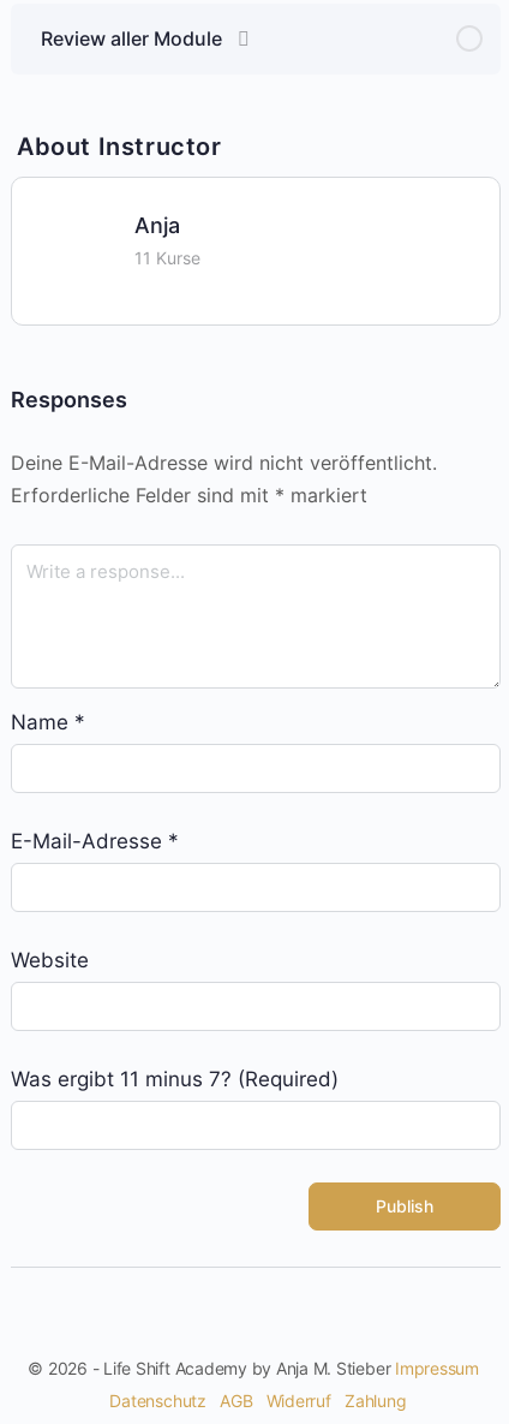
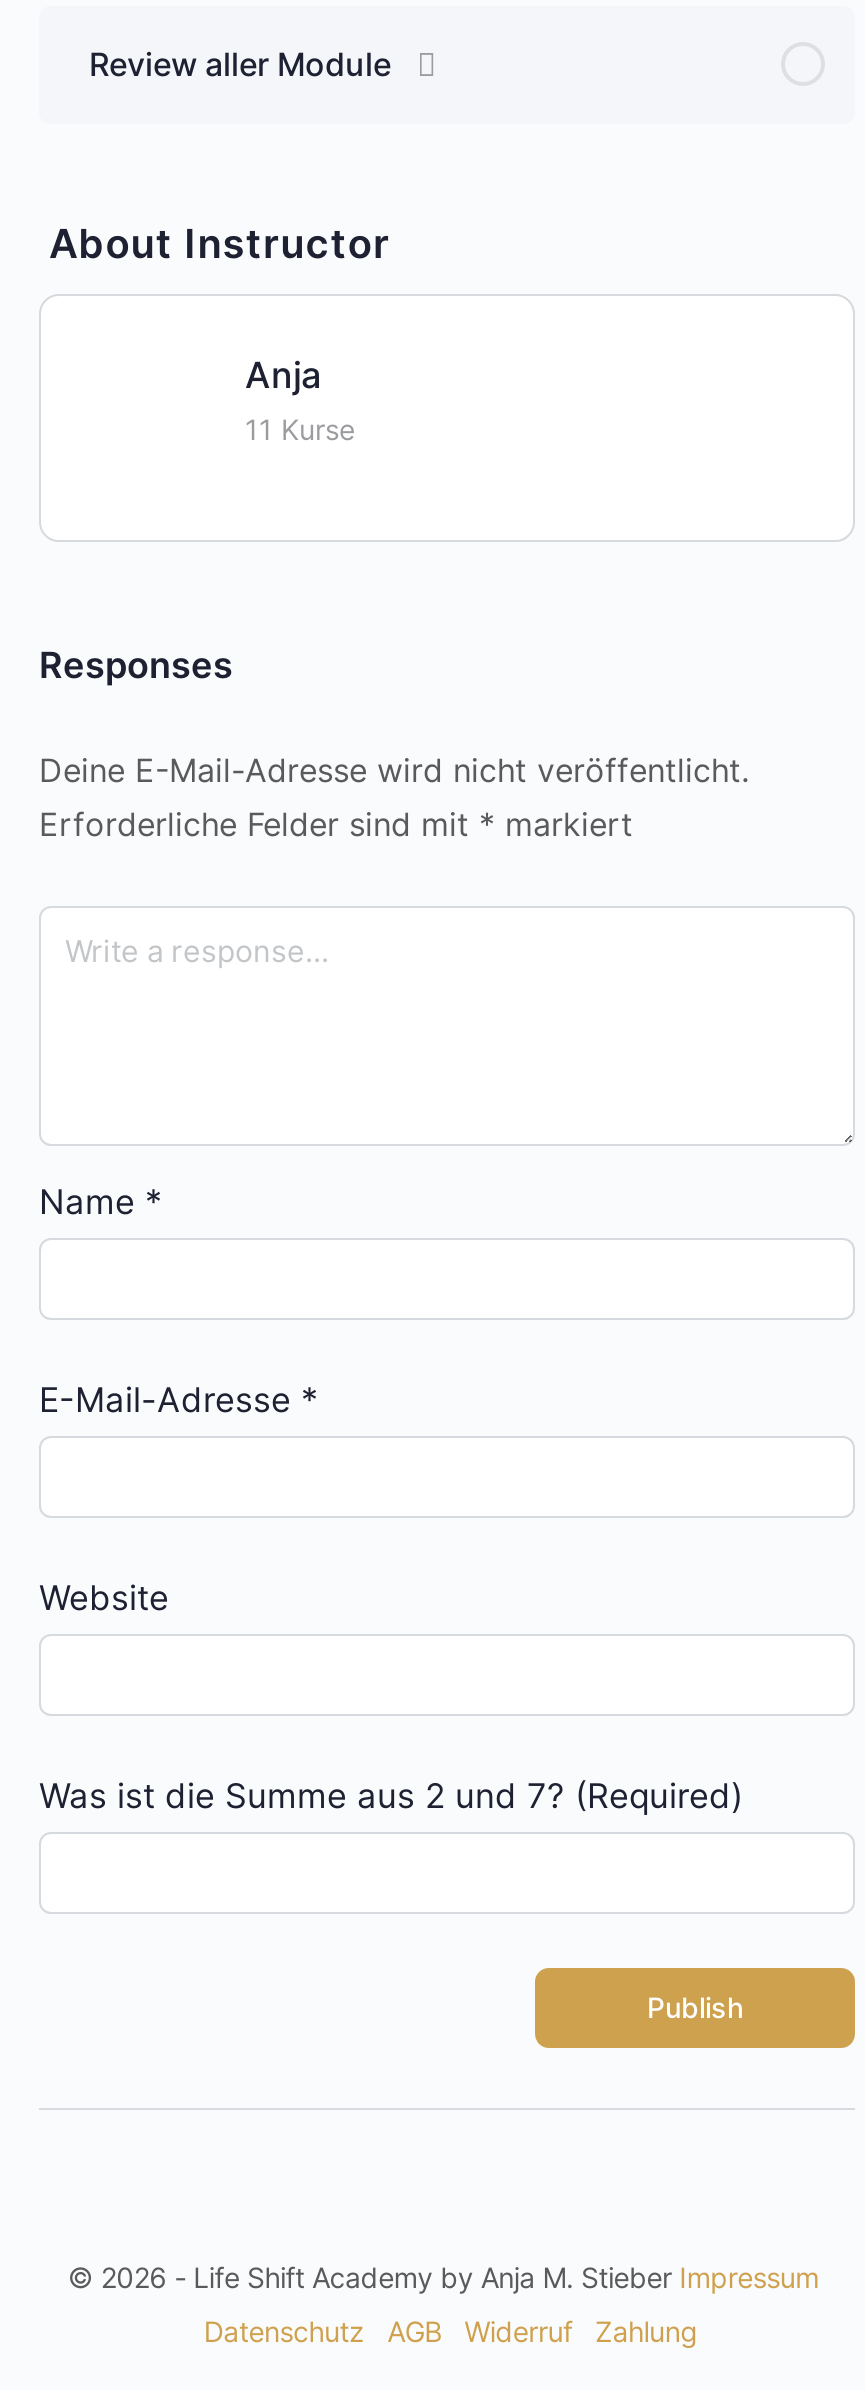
- Was ergibt 11 minus 7? (Required)
+ Was ist die Summe aus 2 und 7? (Required)
